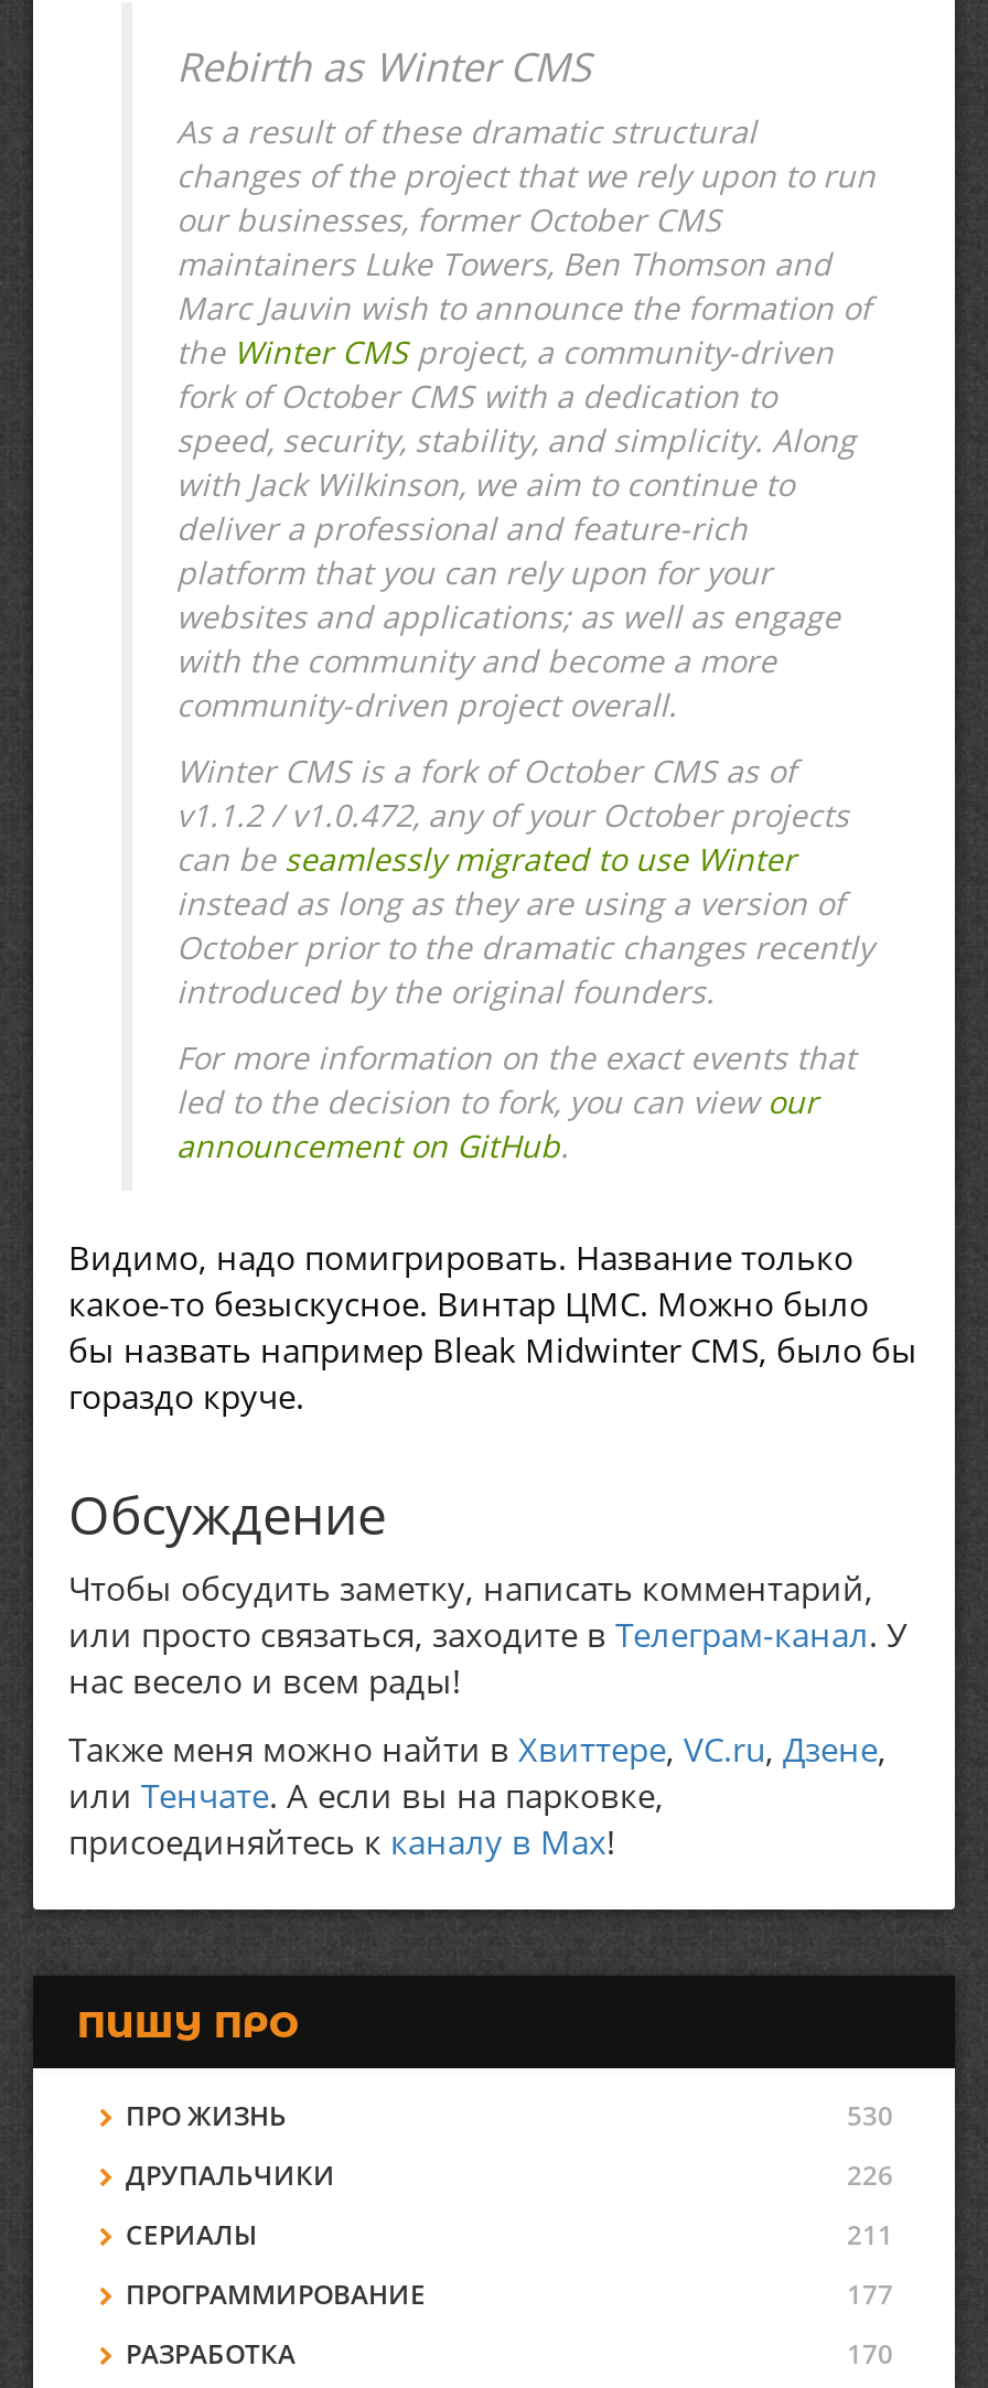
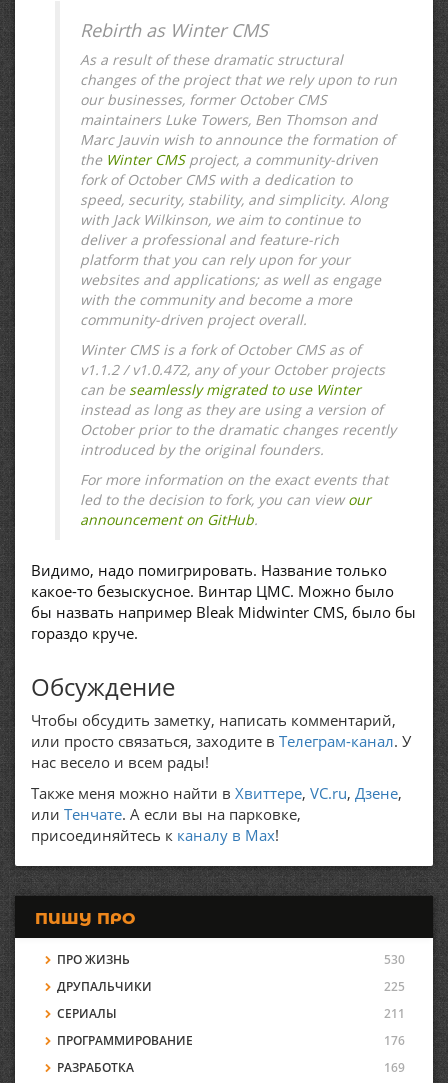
- 226
+ 225

- 177
+ 176

- 170
+ 169
